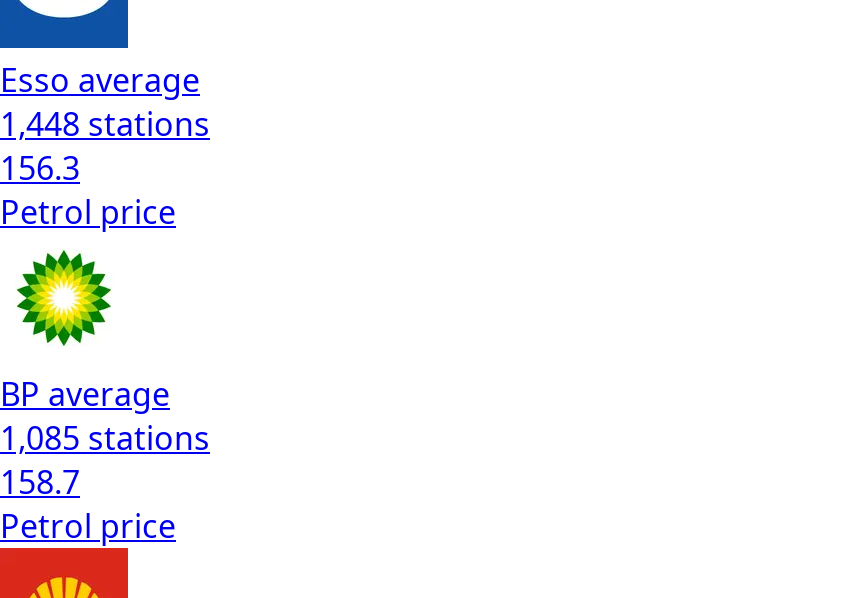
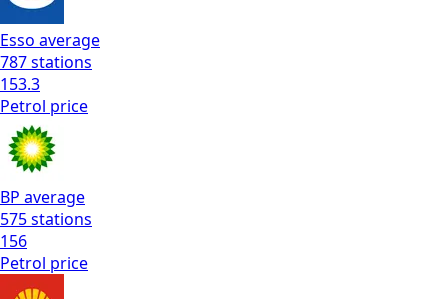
- 1,448 stations
+ 787 stations

- 156.3
+ 153.3

- 1,085 stations
+ 575 stations

- 158.7
+ 156
